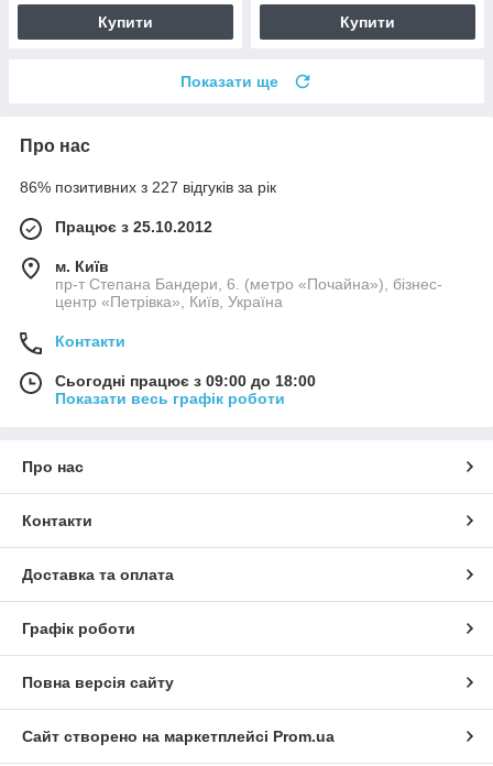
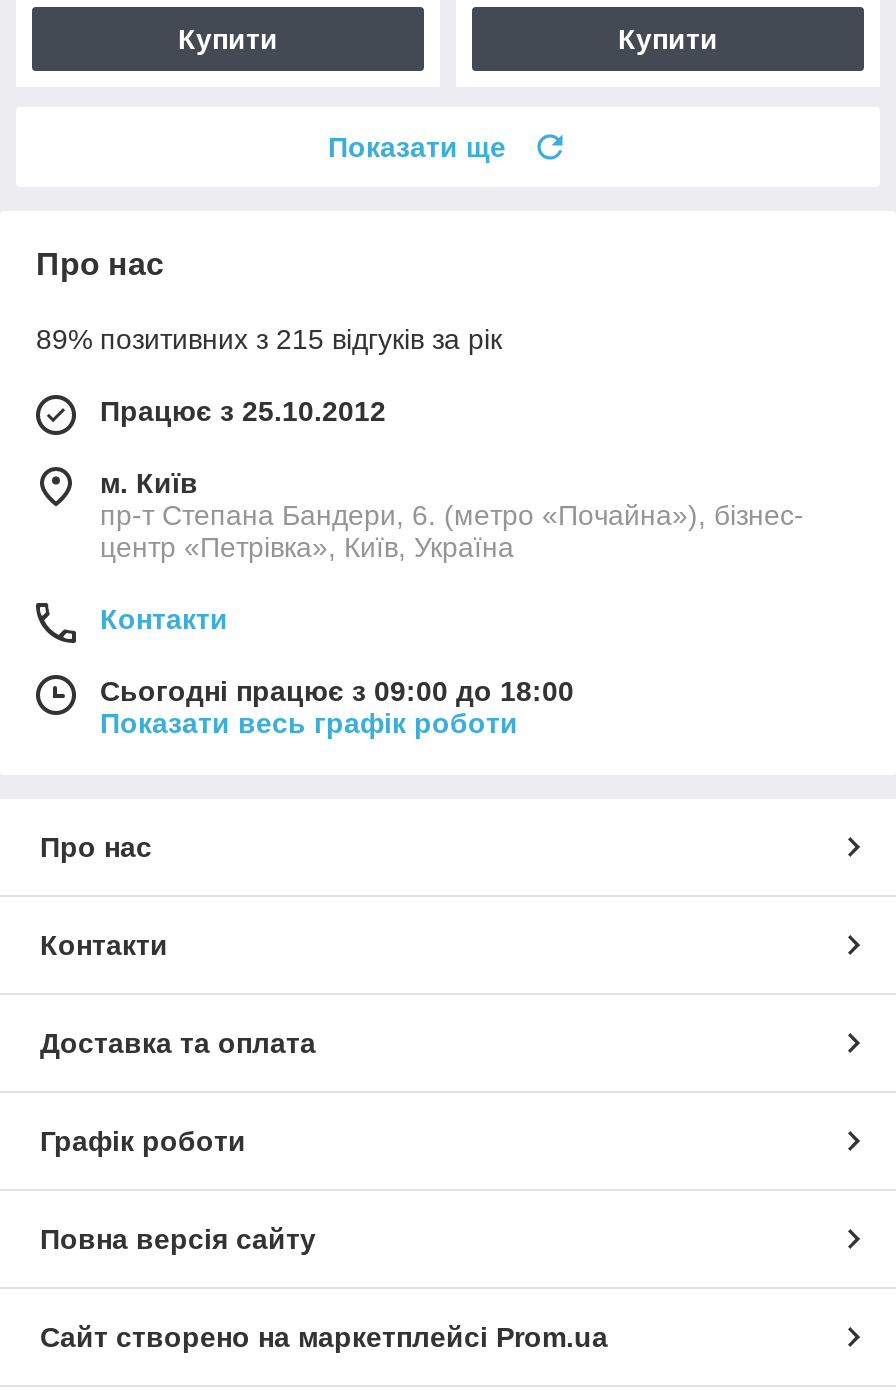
- 86% позитивних з 227 відгуків за рік
+ 89% позитивних з 215 відгуків за рік
